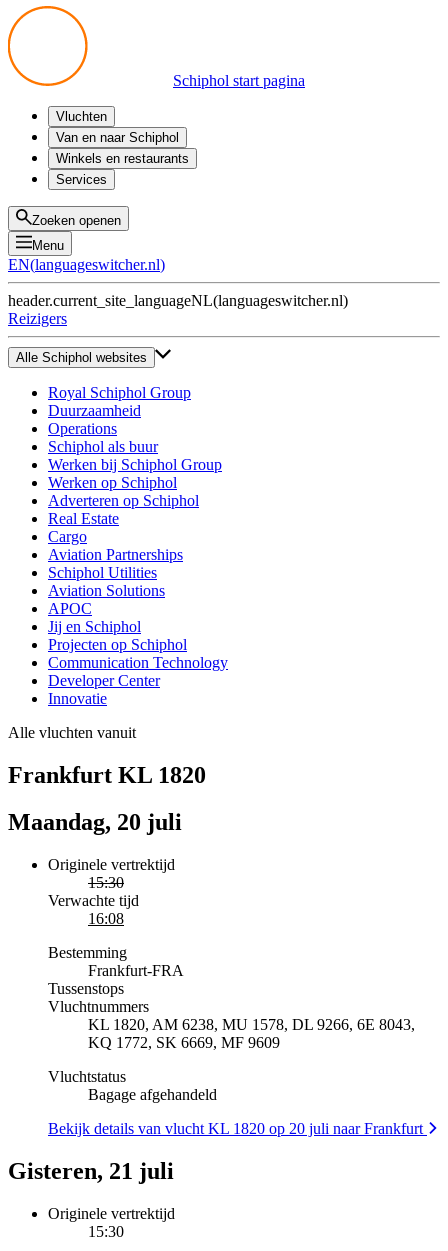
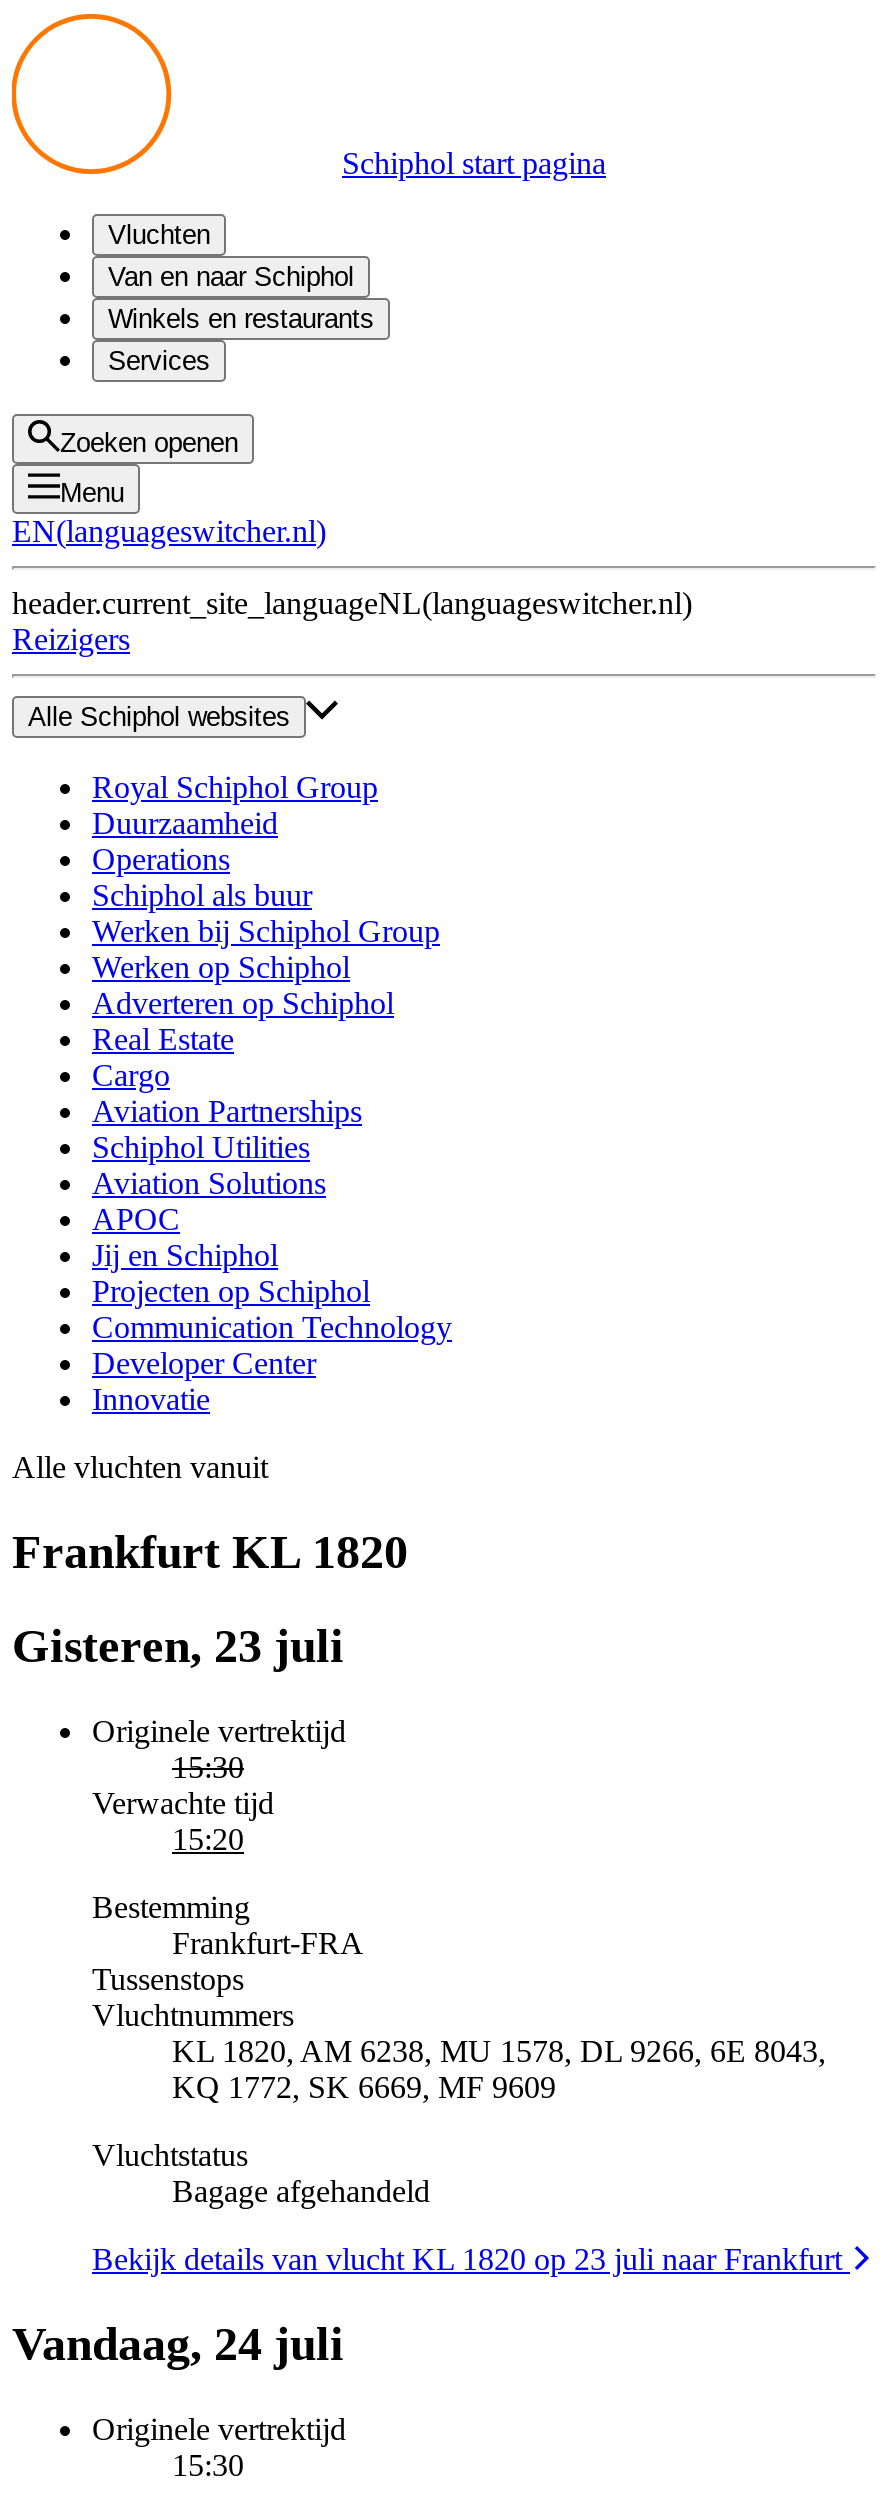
- Maandag, 20 juli
+ Gisteren, 23 juli

- 16:08
+ 15:20

- Bekijk details van vlucht KL 1820 op 20 juli naar Frankfurt
+ Bekijk details van vlucht KL 1820 op 23 juli naar Frankfurt

- Gisteren, 21 juli
+ Vandaag, 24 juli
